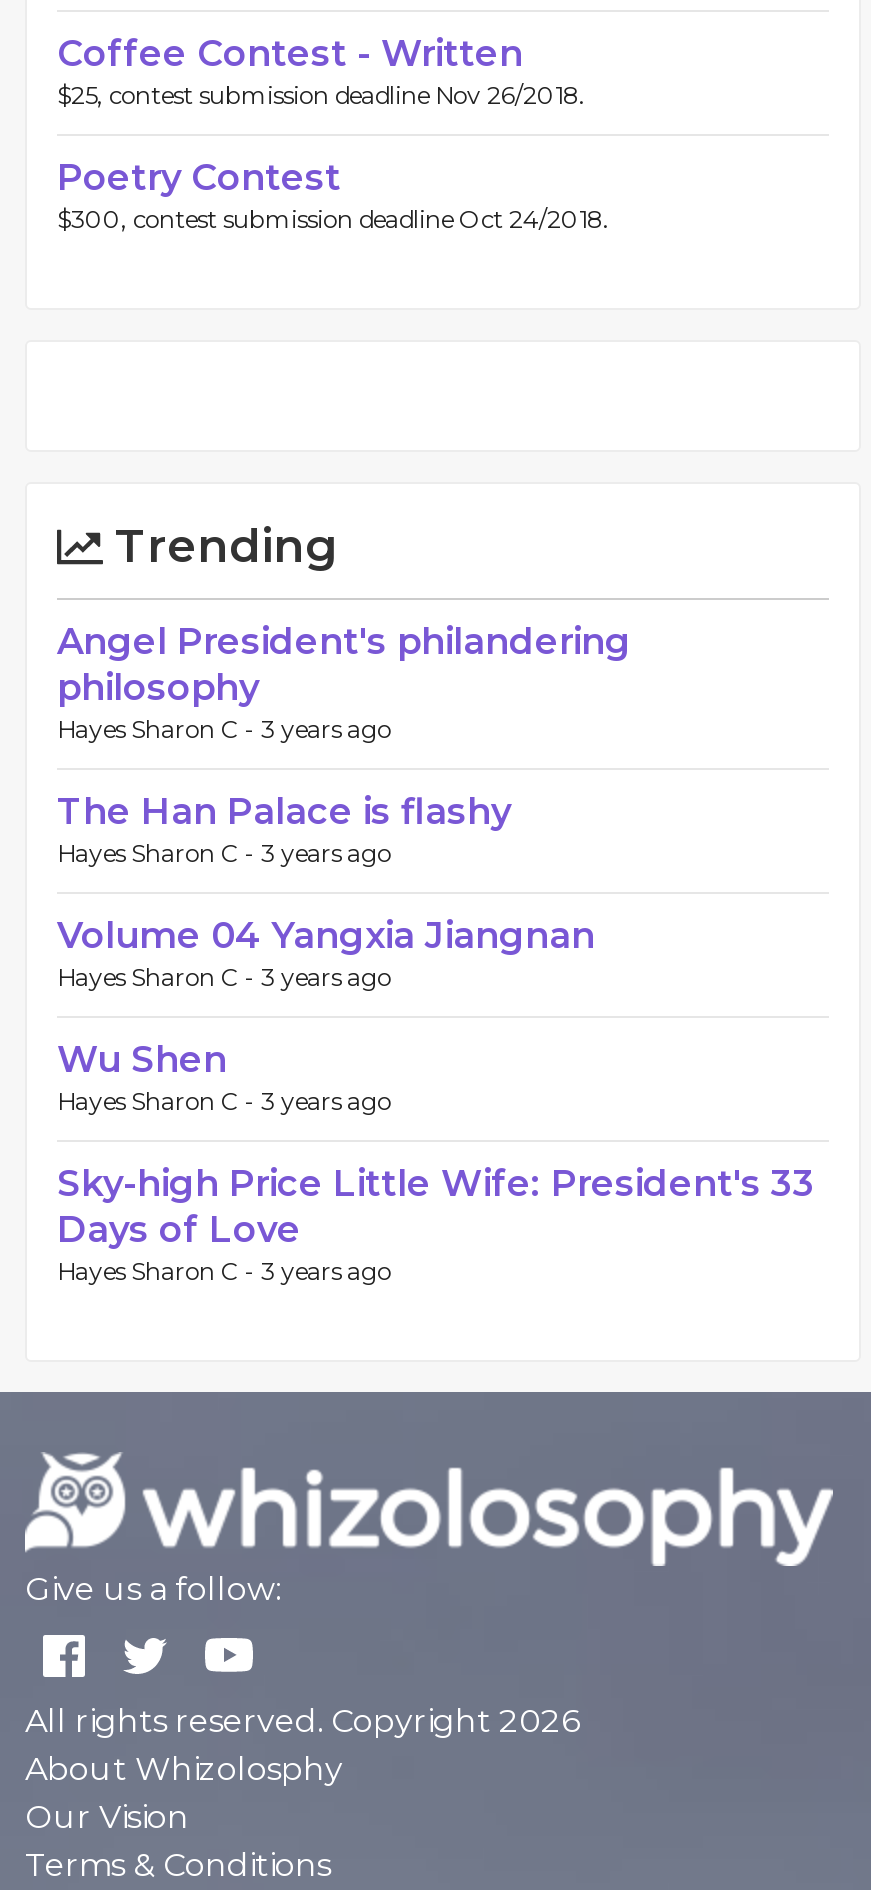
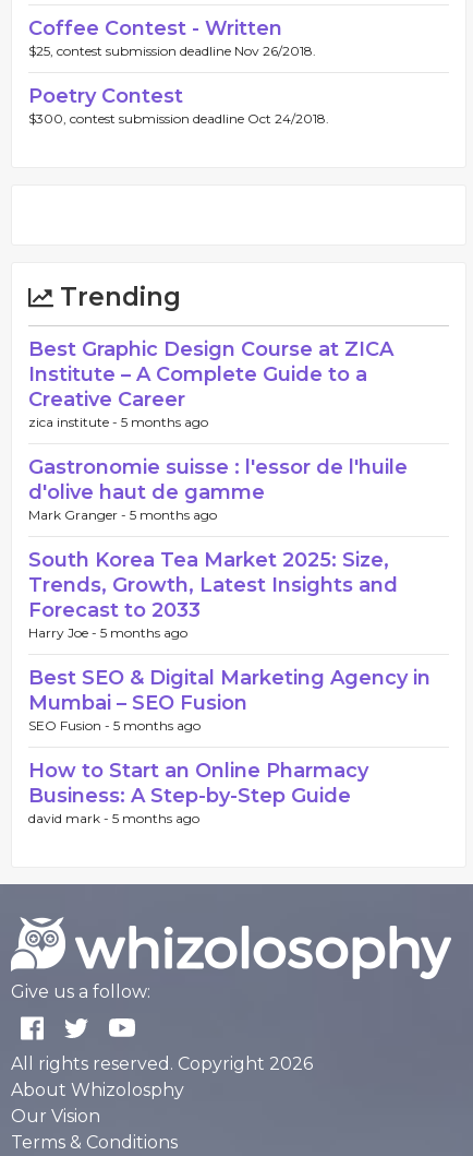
- Angel President's philandering
- philosophy
- Hayes Sharon C - 3 years ago
+ Best Graphic Design Course at ZICA
+ Institute – A Complete Guide to a
+ Creative Career
+ zica institute - 5 months ago

- The Han Palace is flashy
- Hayes Sharon C - 3 years ago
+ Gastronomie suisse : l'essor de l'huile
+ d'olive haut de gamme
+ Mark Granger - 5 months ago

- Volume 04 Yangxia Jiangnan
- Hayes Sharon C - 3 years ago
+ South Korea Tea Market 2025: Size,
+ Trends, Growth, Latest Insights and
+ Forecast to 2033
+ Harry Joe - 5 months ago

- Wu Shen
- Hayes Sharon C - 3 years ago
+ Best SEO & Digital Marketing Agency in
+ Mumbai – SEO Fusion
+ SEO Fusion - 5 months ago

- Sky-high Price Little Wife: President's 33
- Days of Love
- Hayes Sharon C - 3 years ago
+ How to Start an Online Pharmacy
+ Business: A Step-by-Step Guide
+ david mark - 5 months ago
